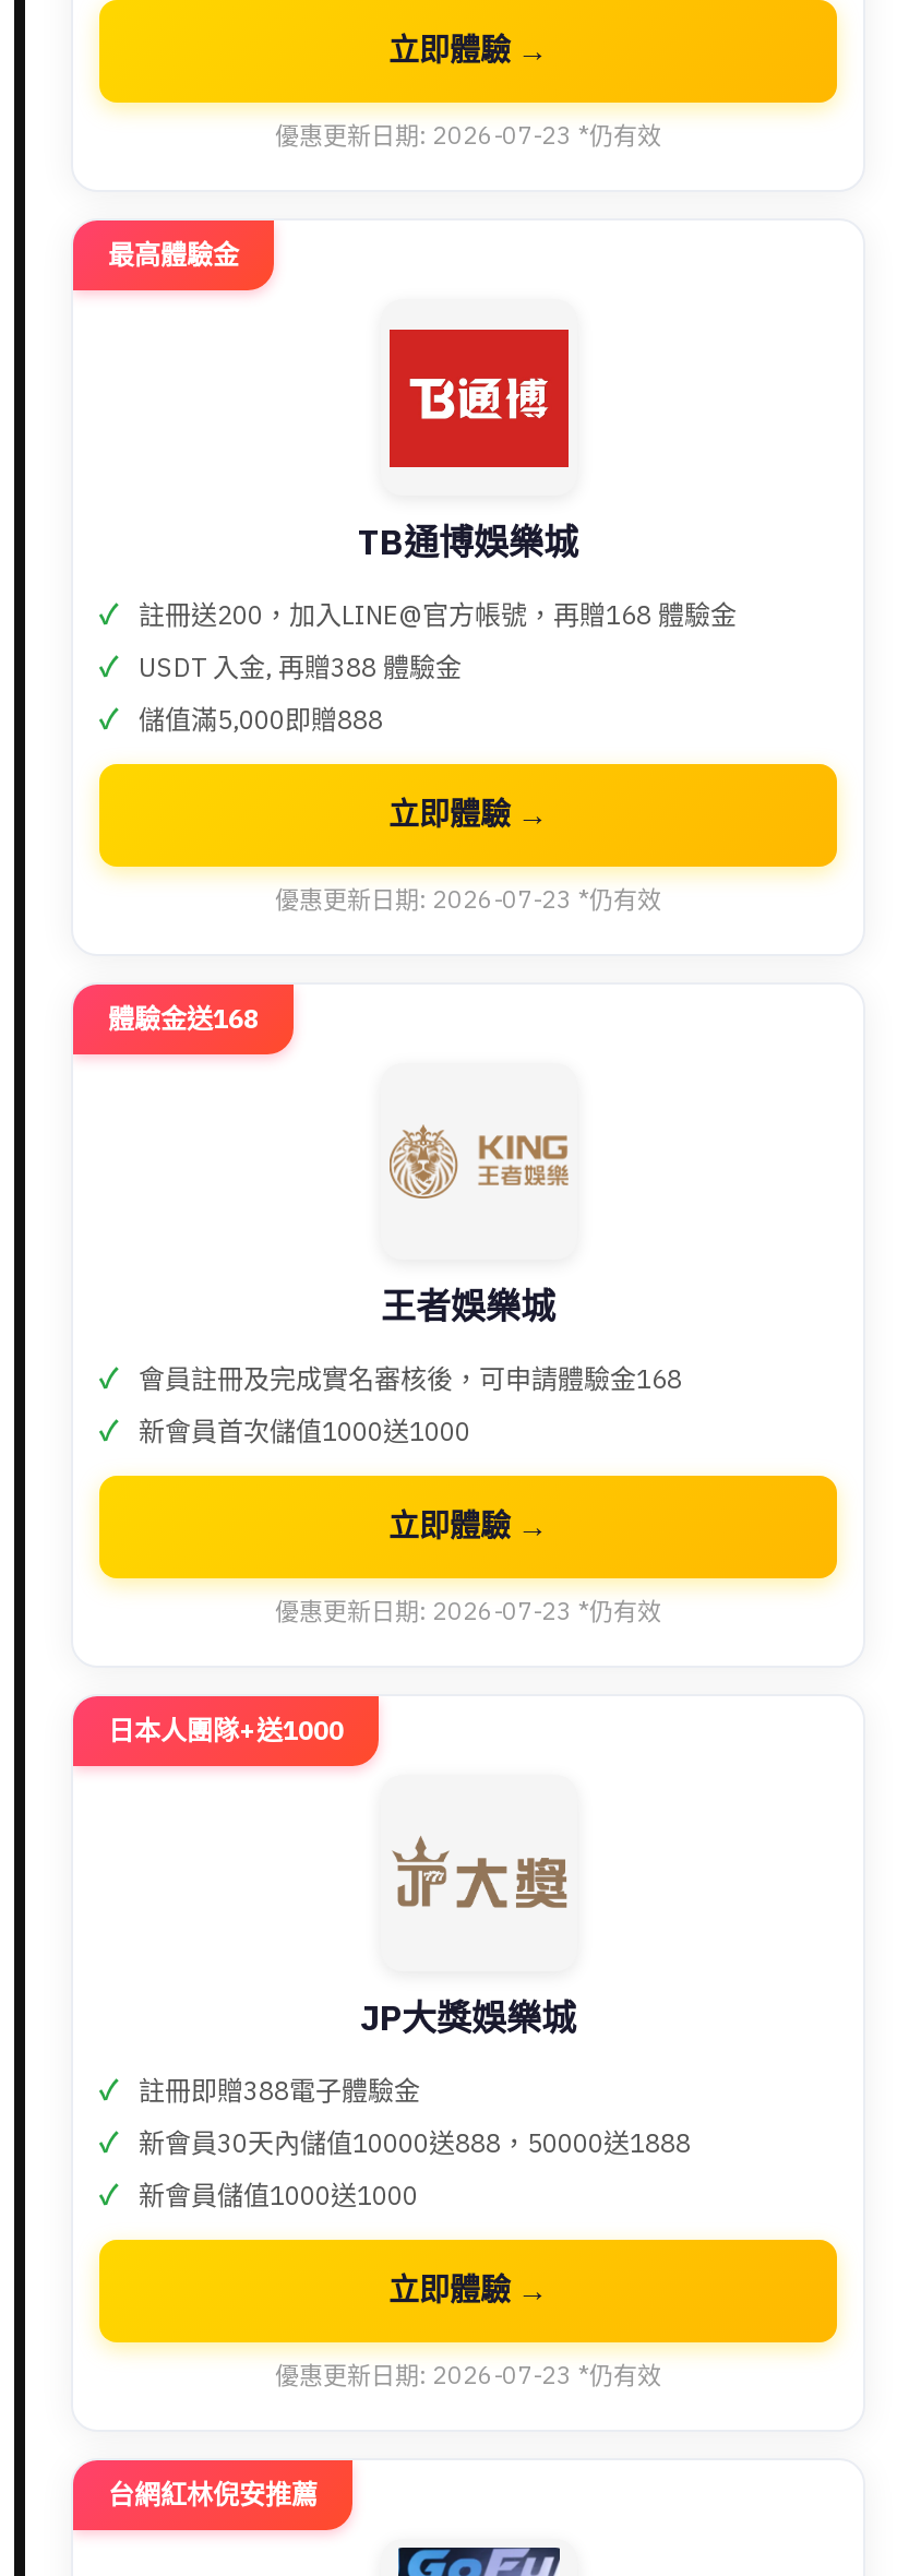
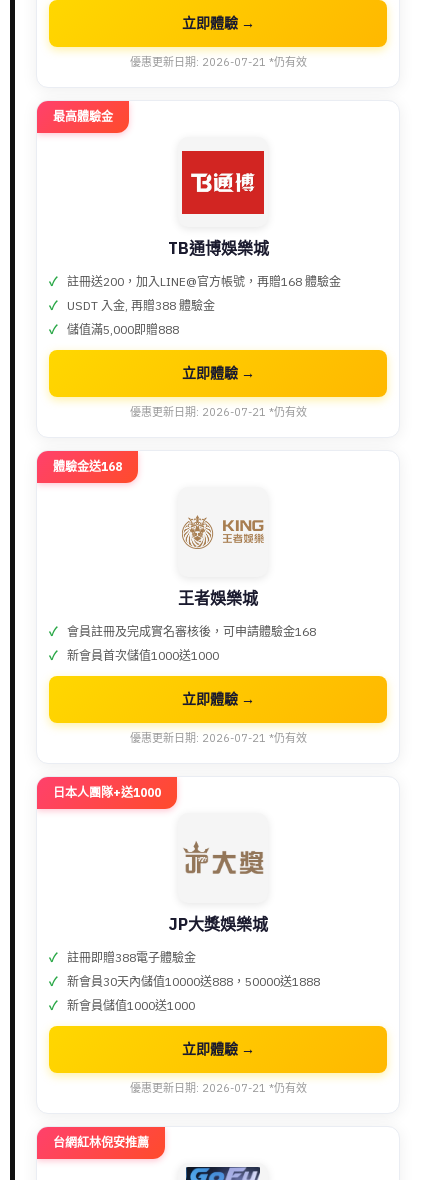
- 優惠更新日期: 2026-07-23 *仍有效
+ 優惠更新日期: 2026-07-21 *仍有效

- 優惠更新日期: 2026-07-23 *仍有效
+ 優惠更新日期: 2026-07-21 *仍有效

- 優惠更新日期: 2026-07-23 *仍有效
+ 優惠更新日期: 2026-07-21 *仍有效

- 優惠更新日期: 2026-07-23 *仍有效
+ 優惠更新日期: 2026-07-21 *仍有效
